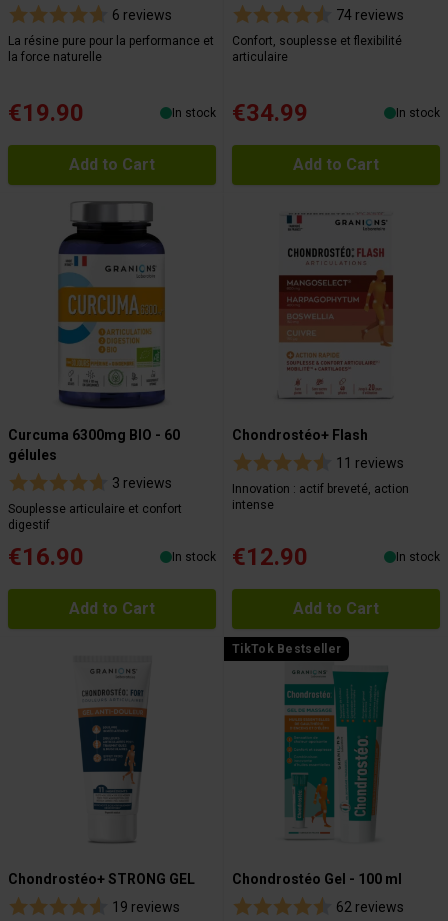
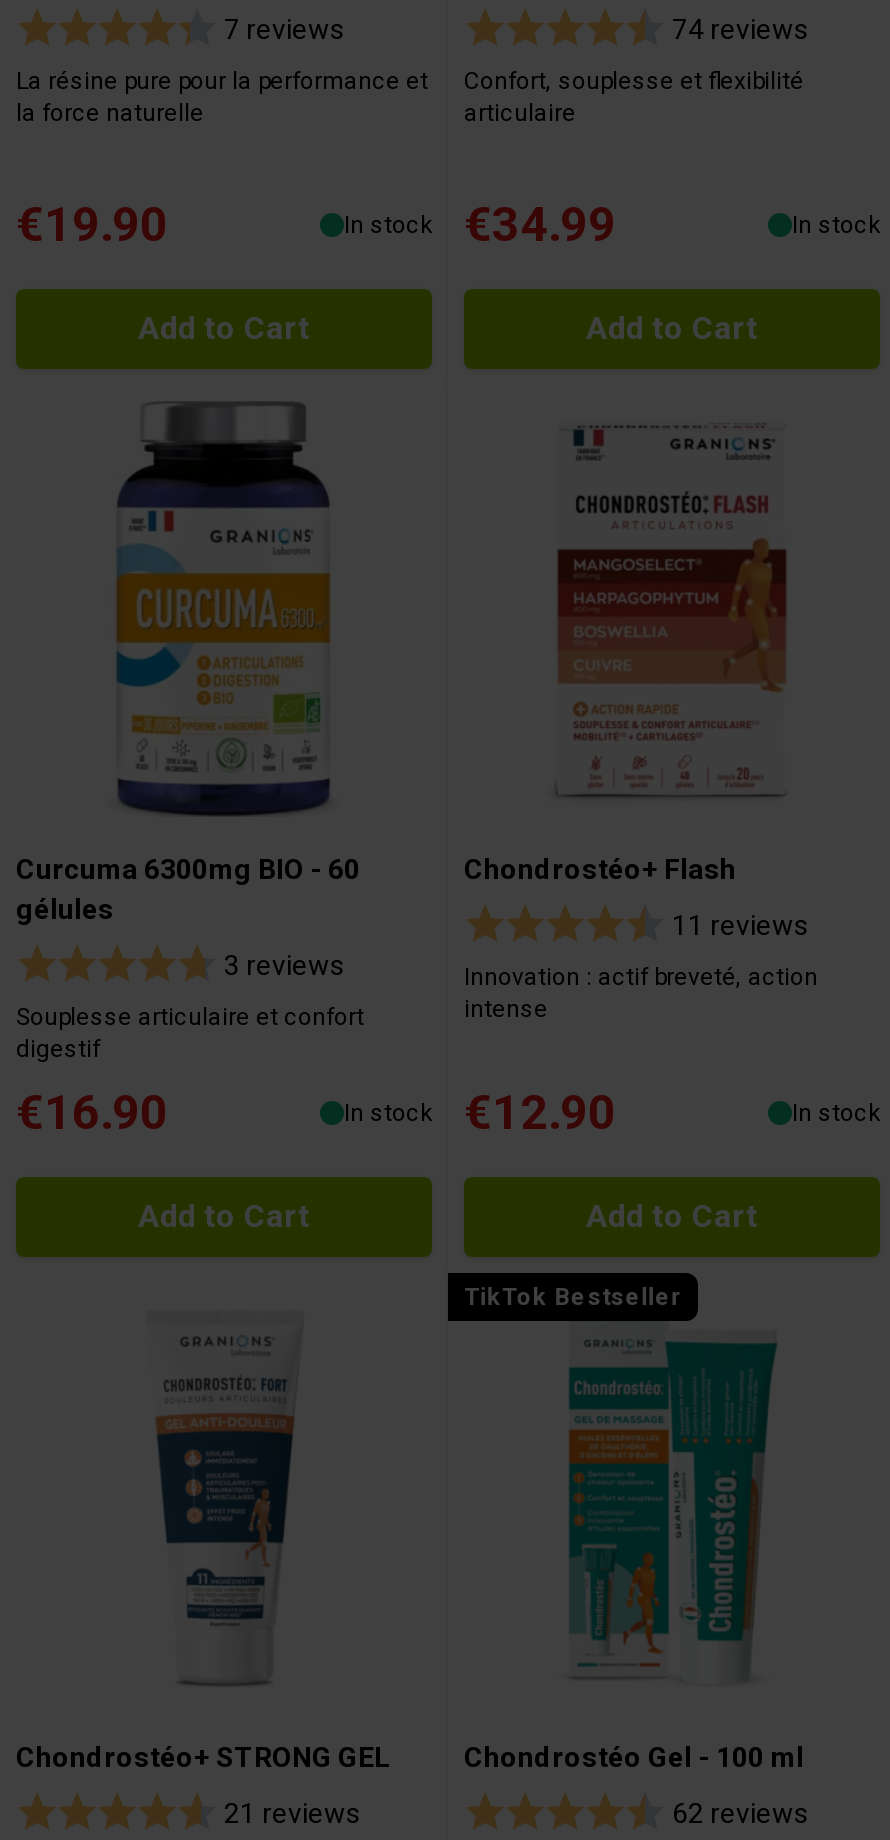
- 6 reviews
+ 7 reviews

- 19 reviews
+ 21 reviews
